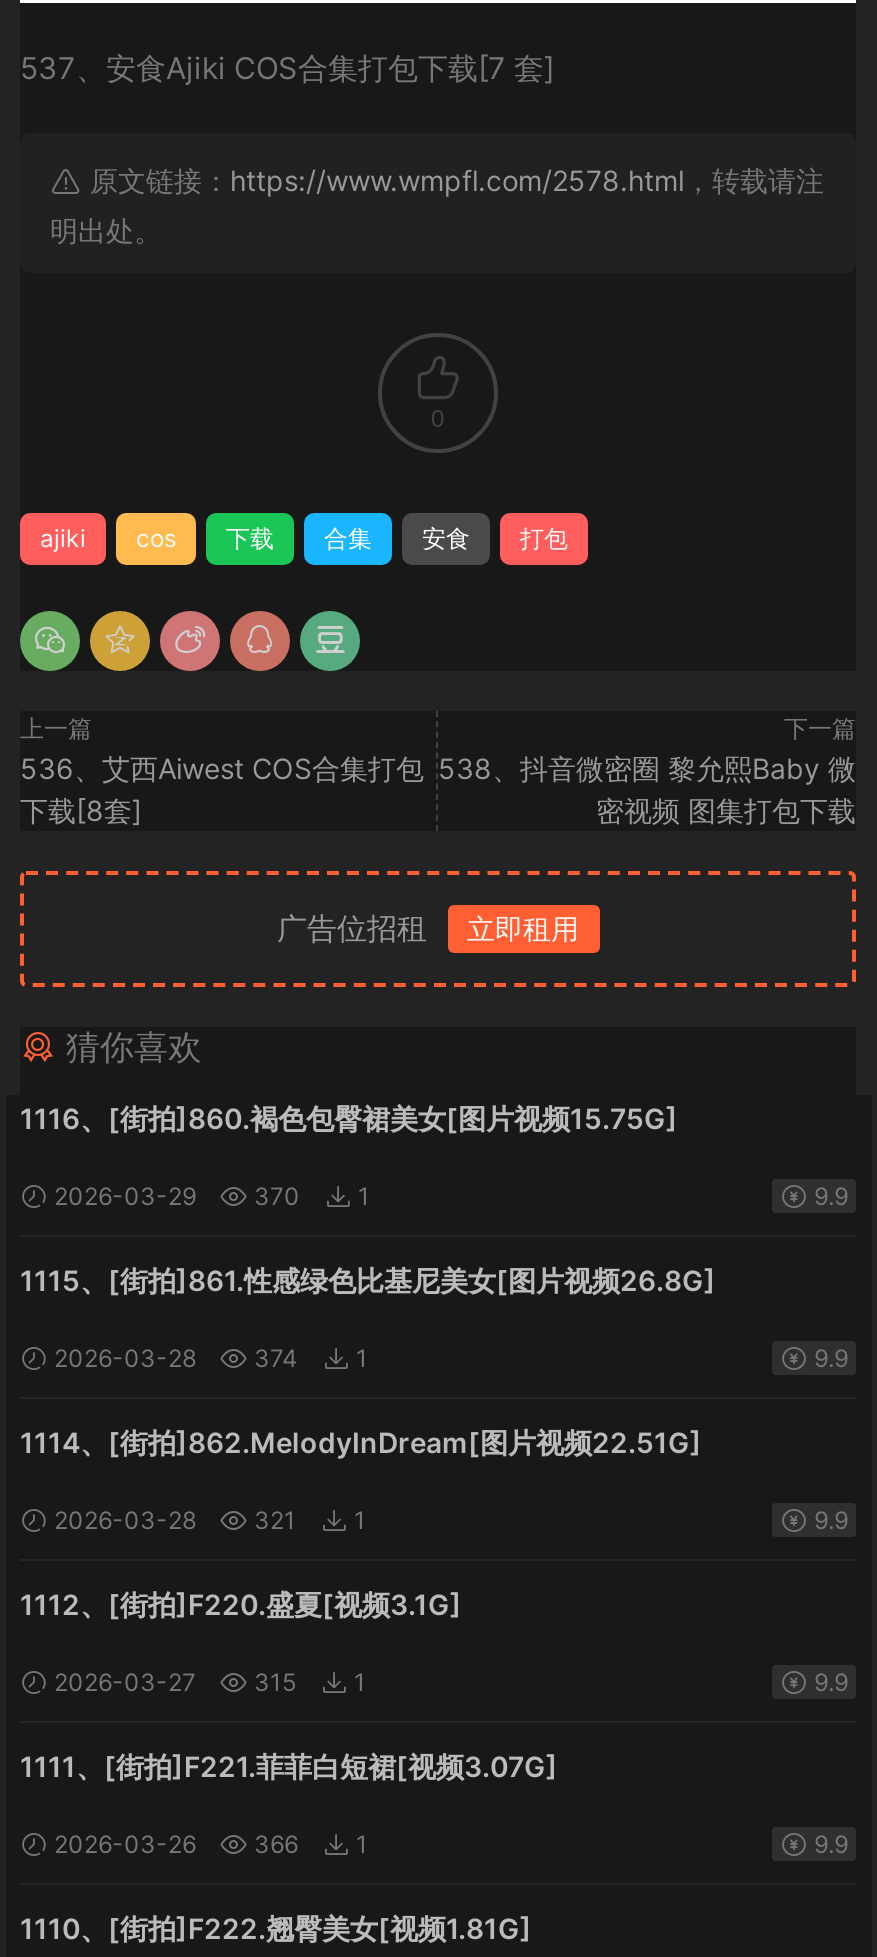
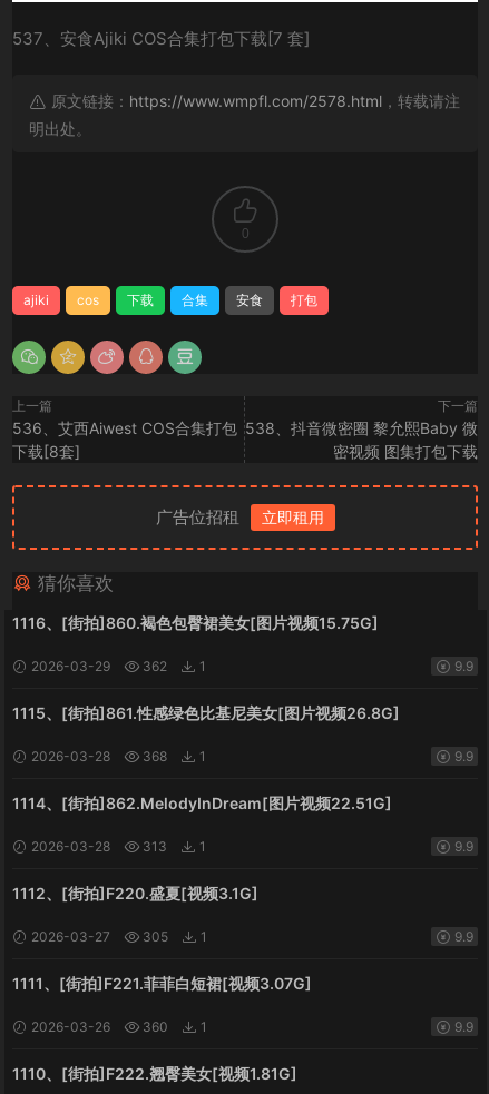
- 2026-03-29 370 1
+ 2026-03-29 362 1

- 2026-03-28 374 1
+ 2026-03-28 368 1

- 2026-03-28 321 1
+ 2026-03-28 313 1

- 2026-03-27 315 1
+ 2026-03-27 305 1

- 2026-03-26 366 1
+ 2026-03-26 360 1
